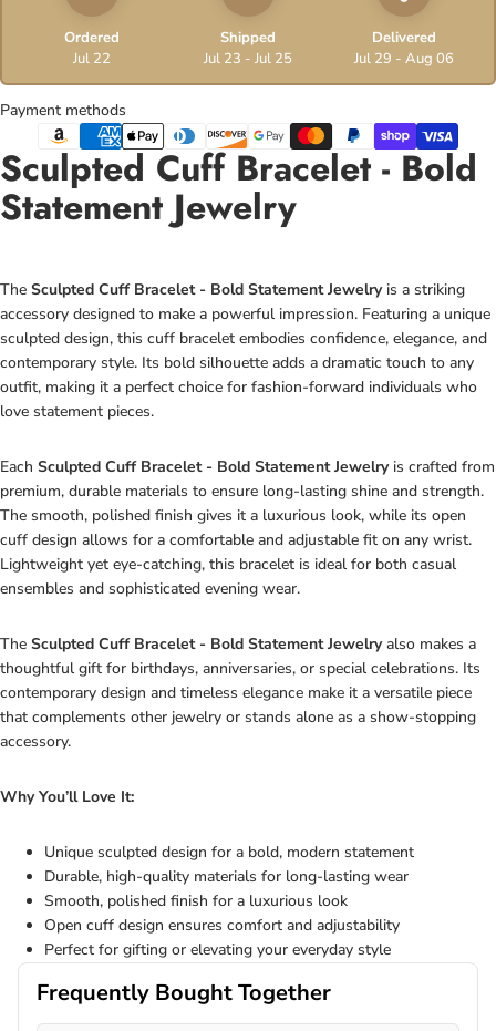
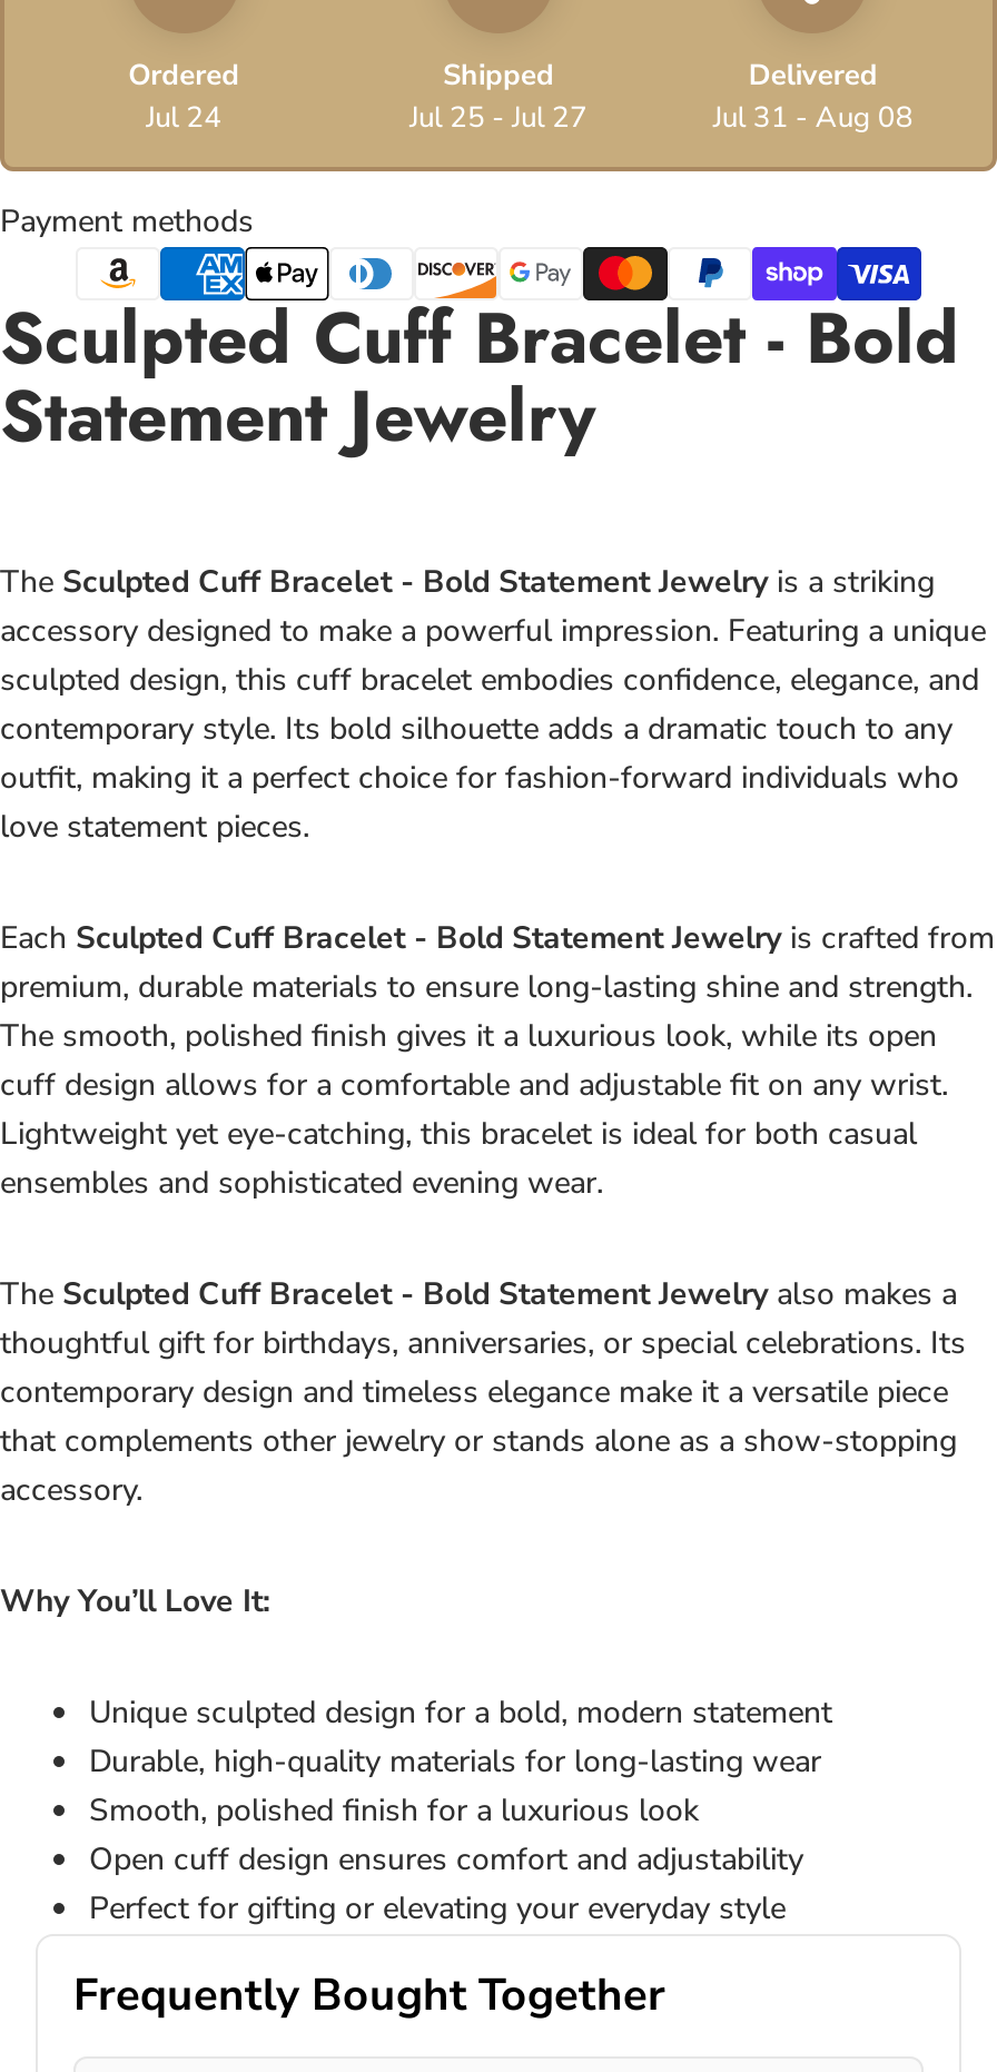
- Jul 22
+ Jul 24

- Jul 23 - Jul 25
+ Jul 25 - Jul 27

- Jul 29 - Aug 06
+ Jul 31 - Aug 08
